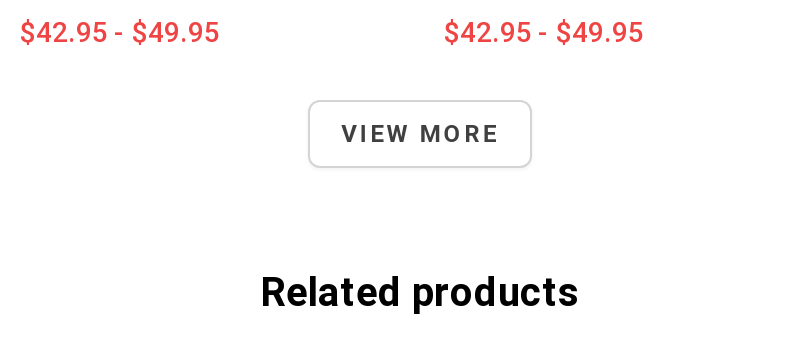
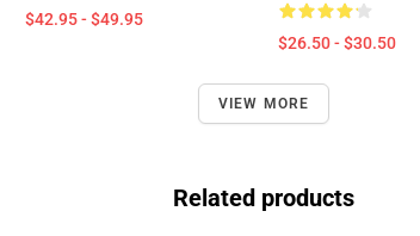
- $42.95 - $49.95
+ $26.50 - $30.50
